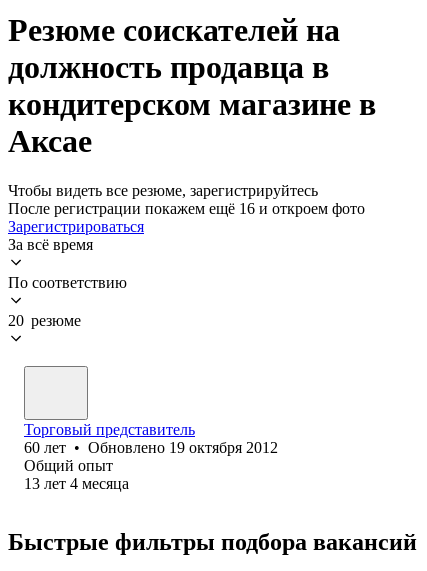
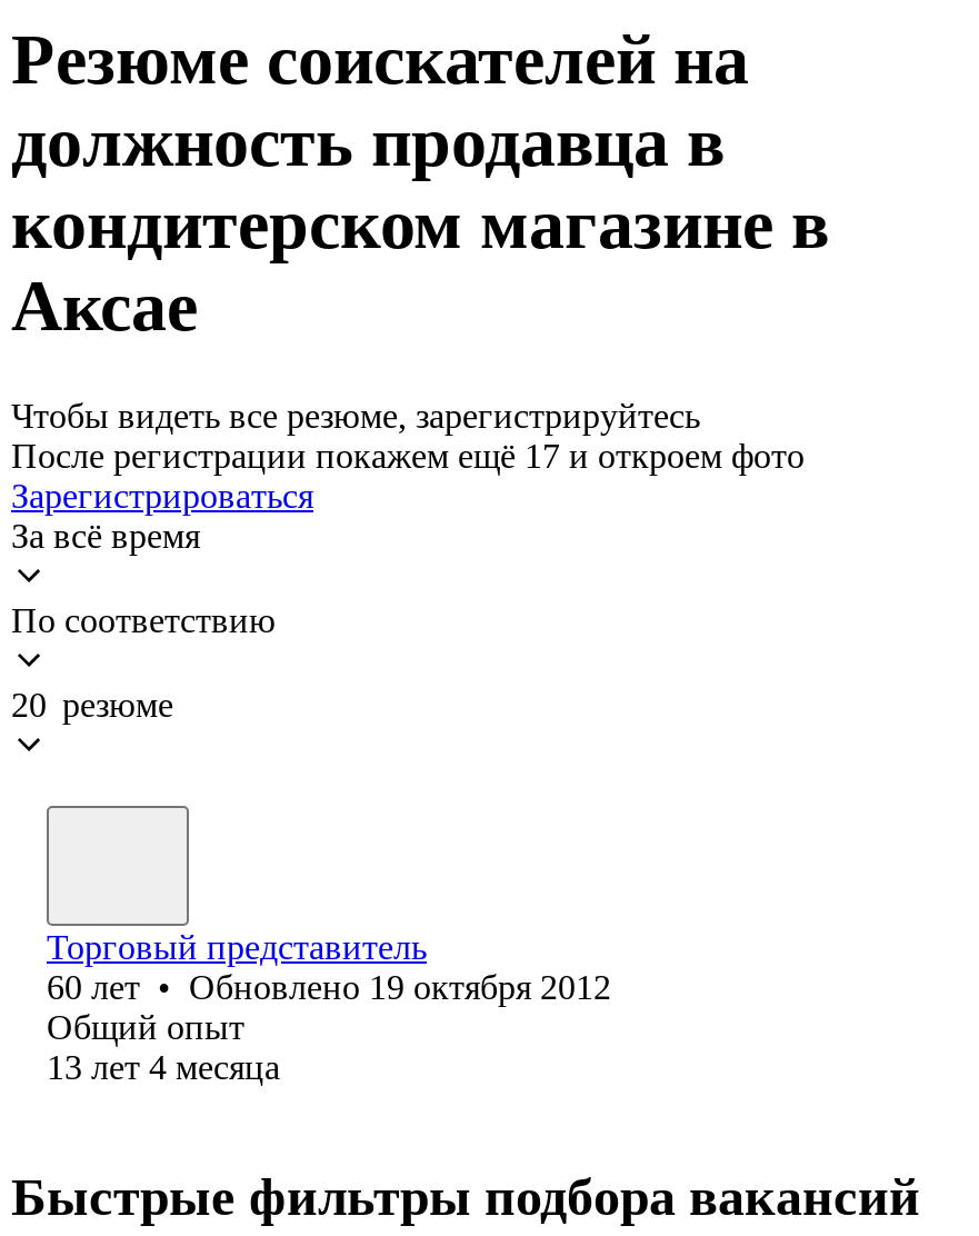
- После регистрации покажем ещё 16 и откроем фото
+ После регистрации покажем ещё 17 и откроем фото
